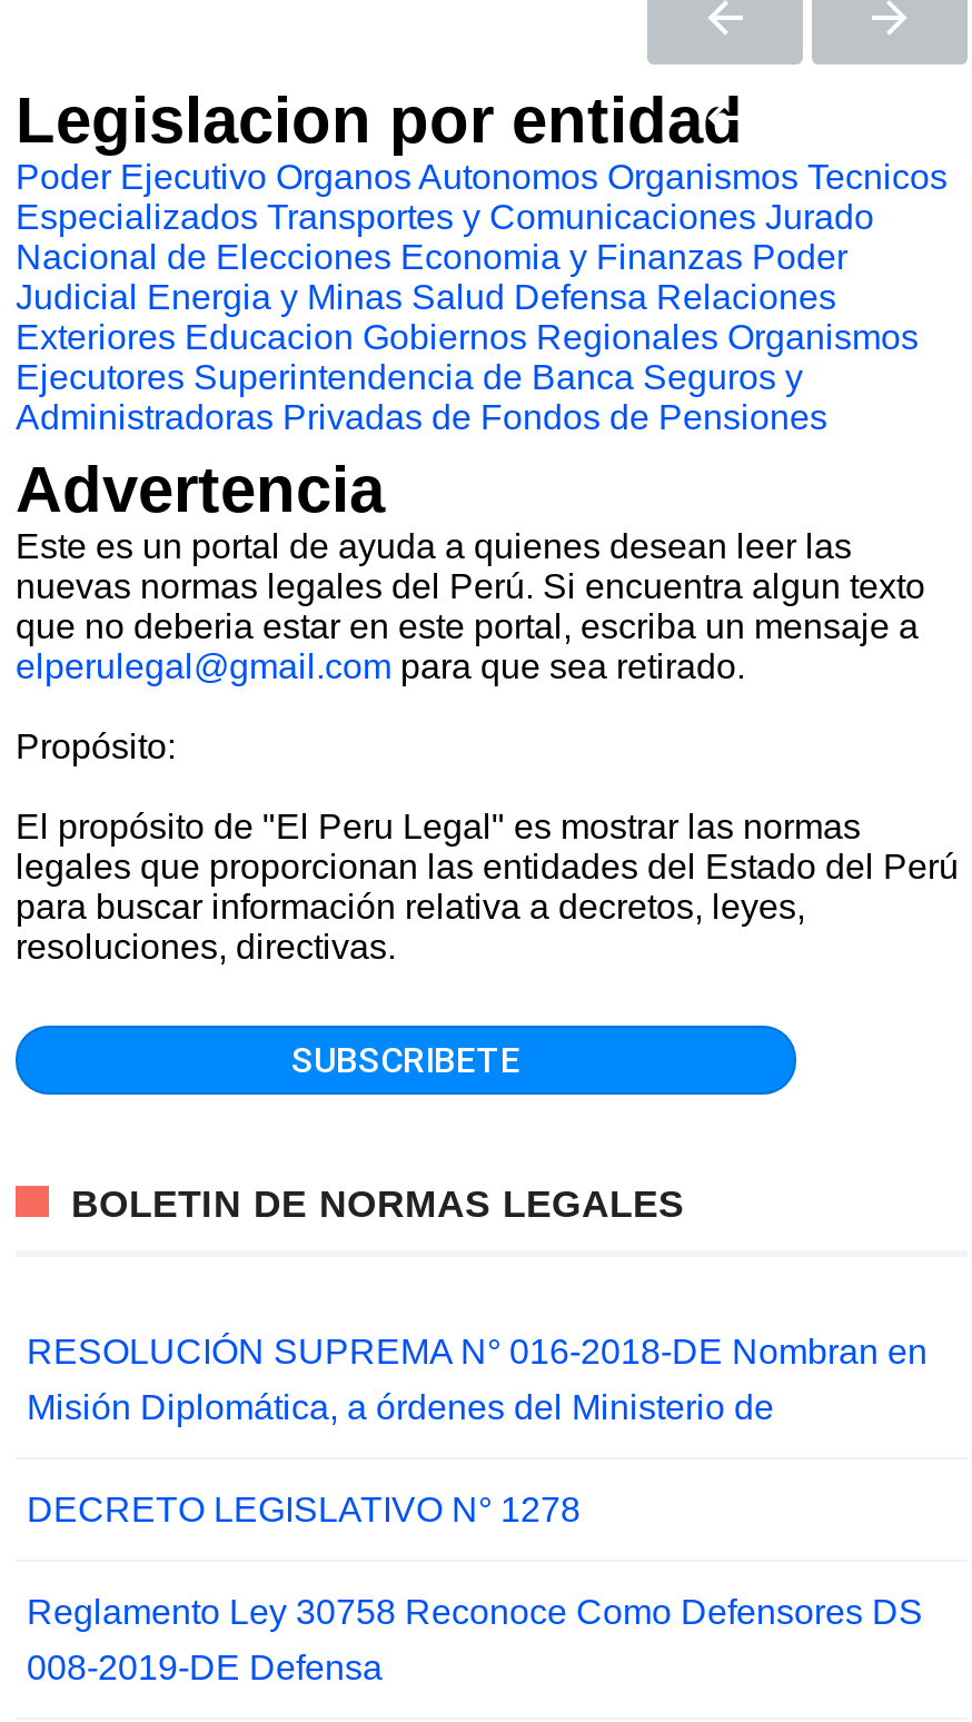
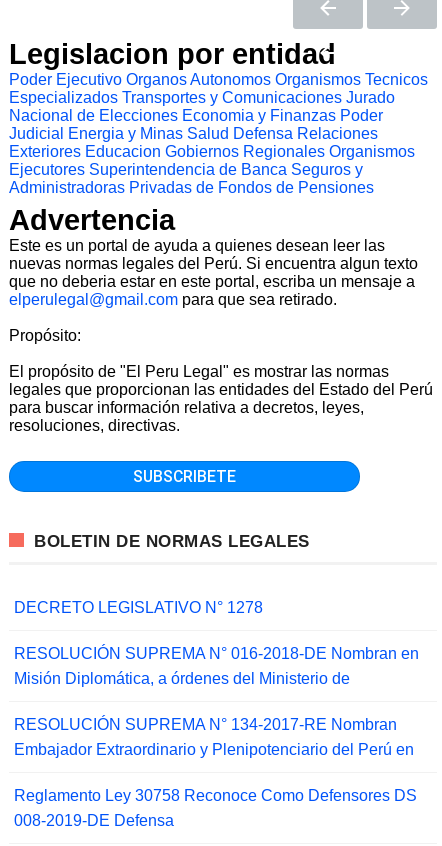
+ RESOLUCIÓN SUPREMA N° 134-2017-RE Nombran
+ Embajador Extraordinario y Plenipotenciario del Perú en

moved up: DECRETO LEGISLATIVO N° 1278
